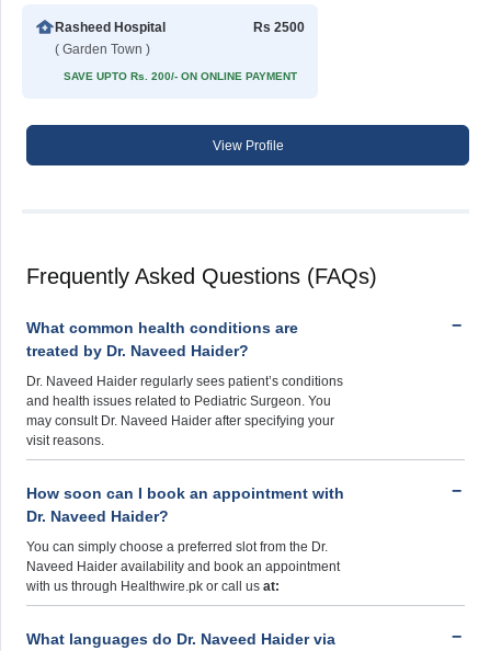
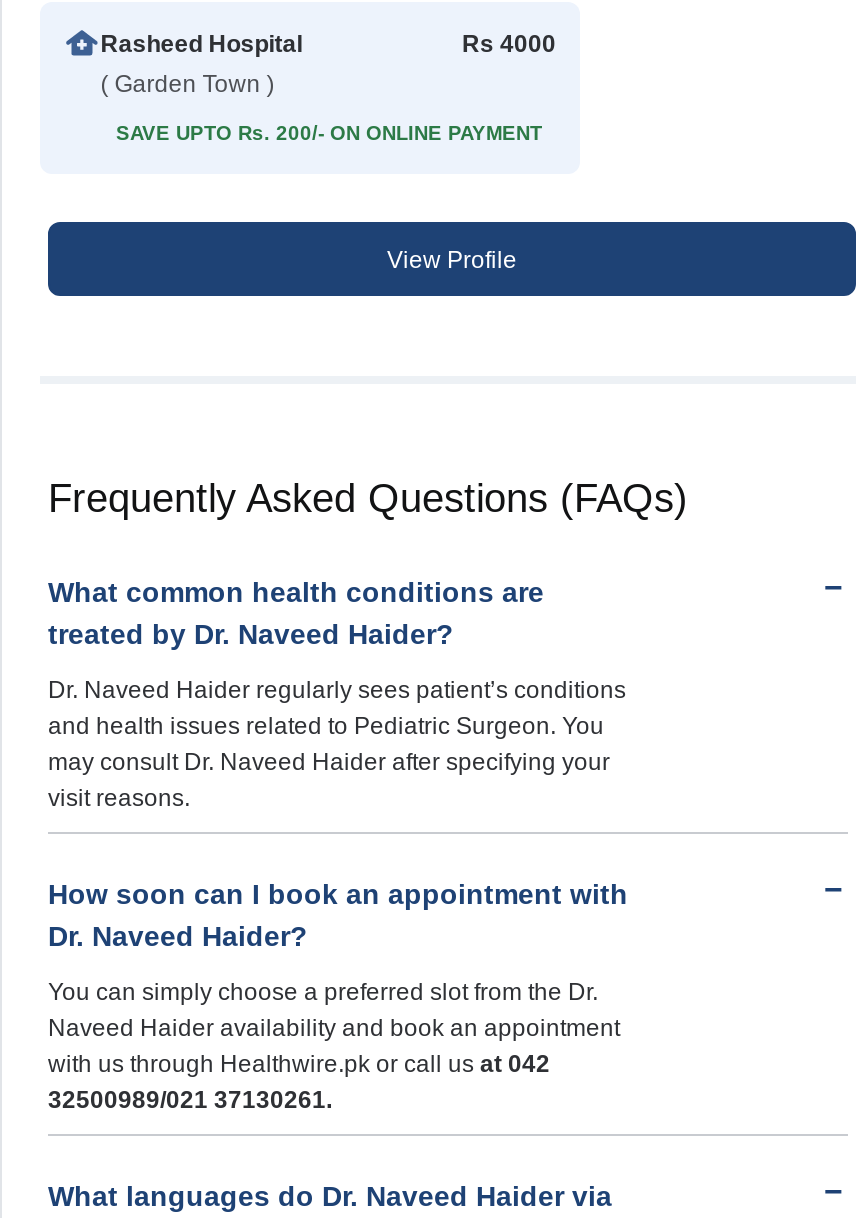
- Rs 2500
+ Rs 4000

- with us through Healthwire.pk or call us at:
+ with us through Healthwire.pk or call us at 042
+ 32500989/021 37130261.
